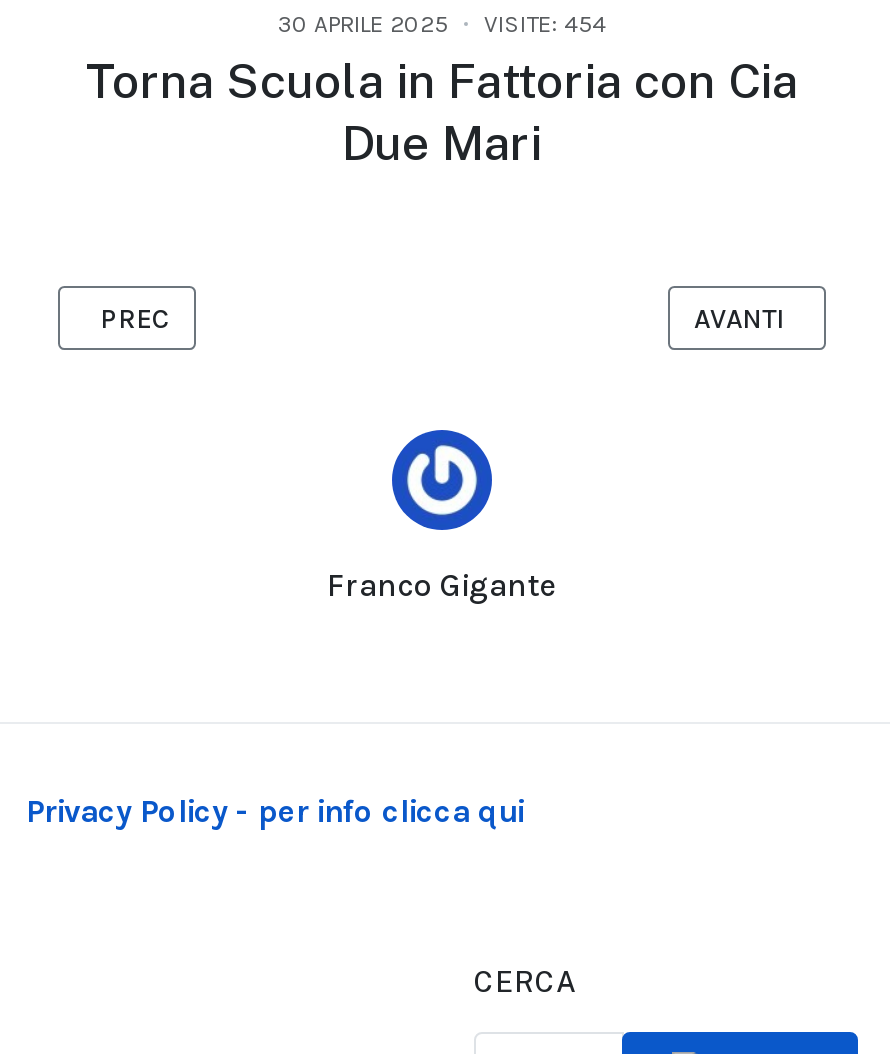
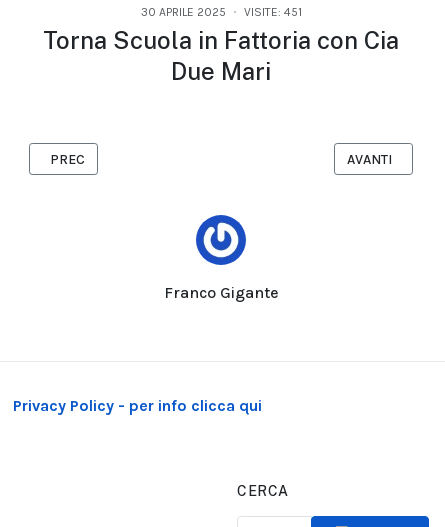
- 30 APRILE 2025 VISITE: 454
+ 30 APRILE 2025 VISITE: 451
